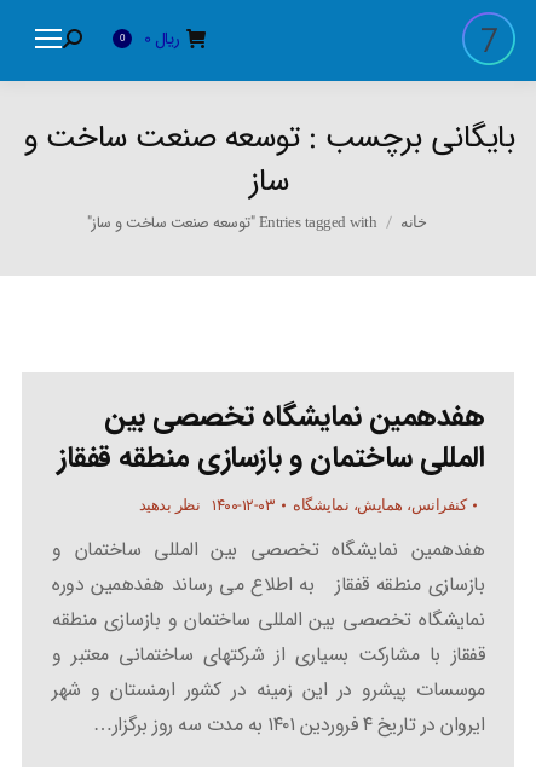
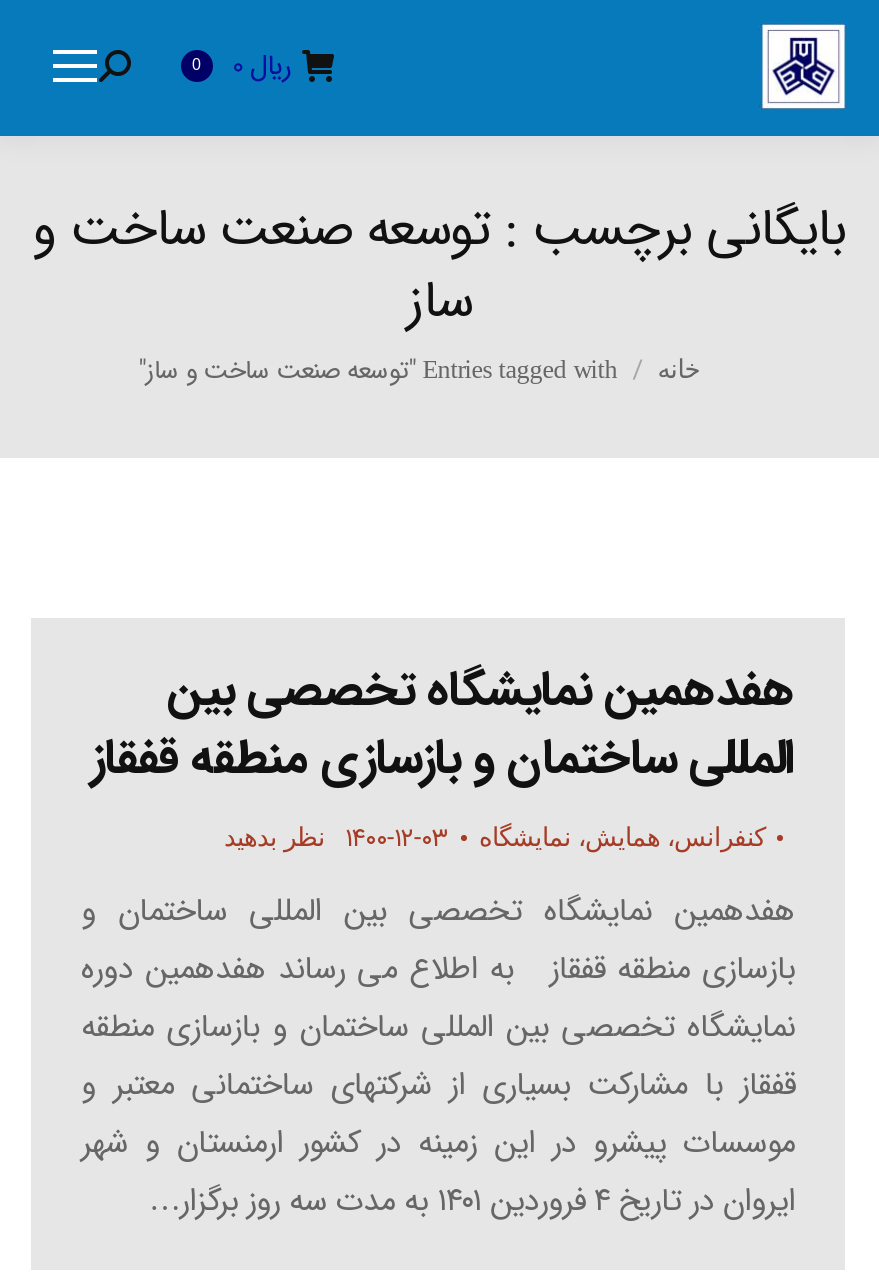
- [image]
+ [image]
